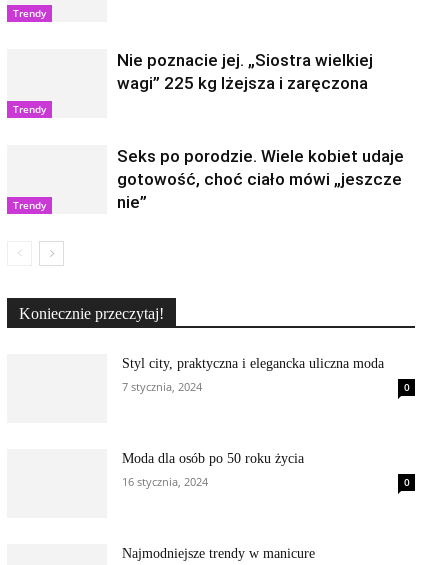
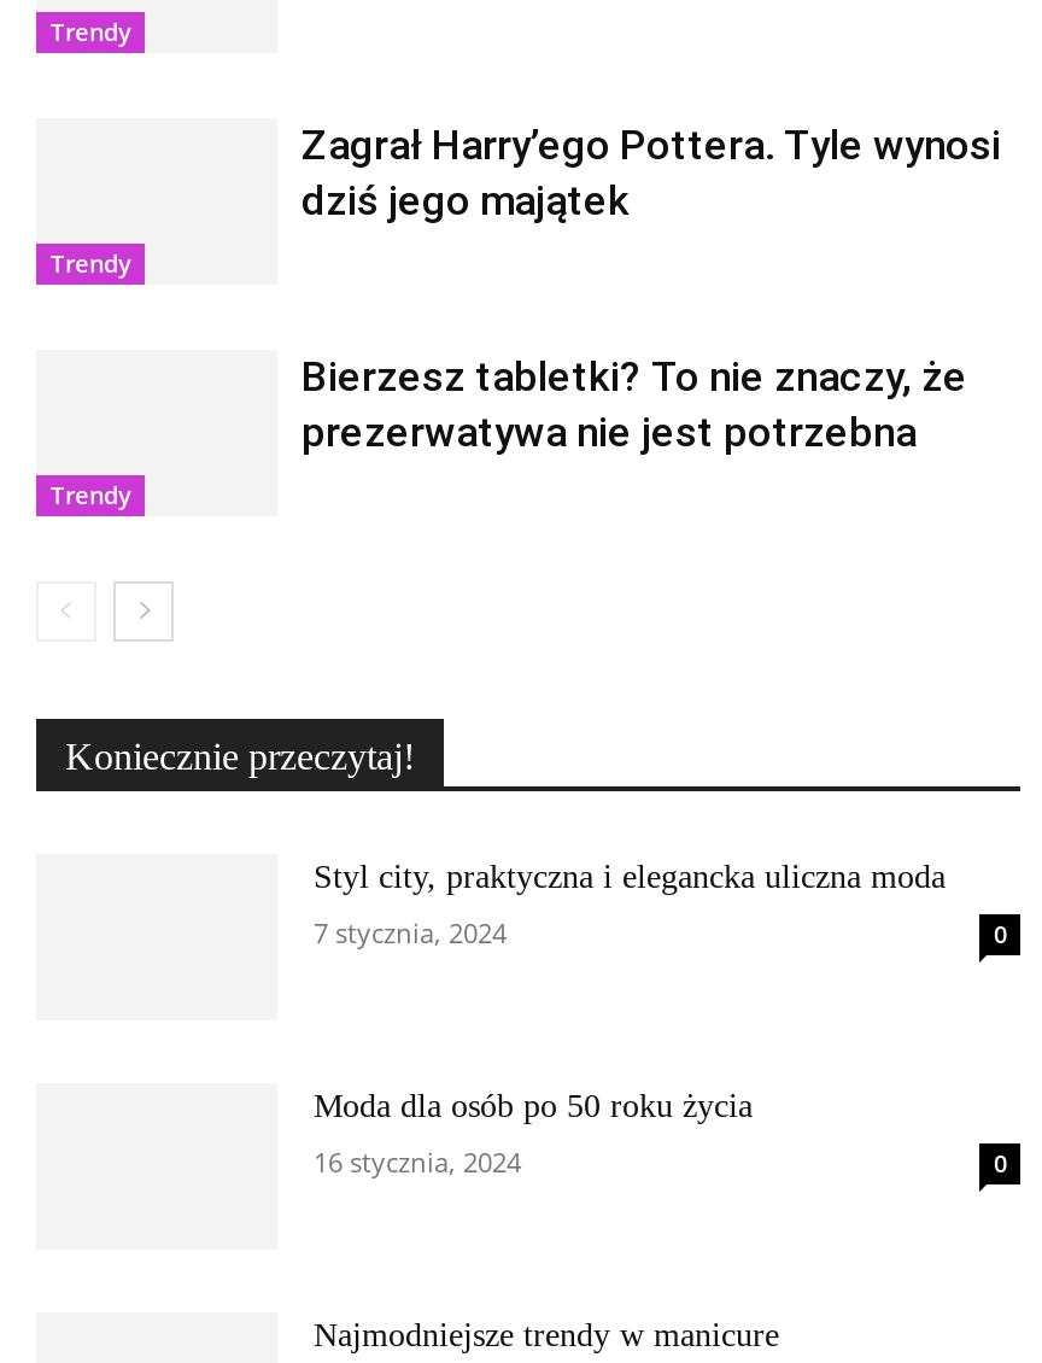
- Nie poznacie jej. „Siostra wielkiej
- wagi” 225 kg lżejsza i zaręczona
+ Zagrał Harry’ego Pottera. Tyle wynosi
+ dziś jego majątek

- Seks po porodzie. Wiele kobiet udaje
- gotowość, choć ciało mówi „jeszcze
- nie”
+ Bierzesz tabletki? To nie znaczy, że
+ prezerwatywa nie jest potrzebna
